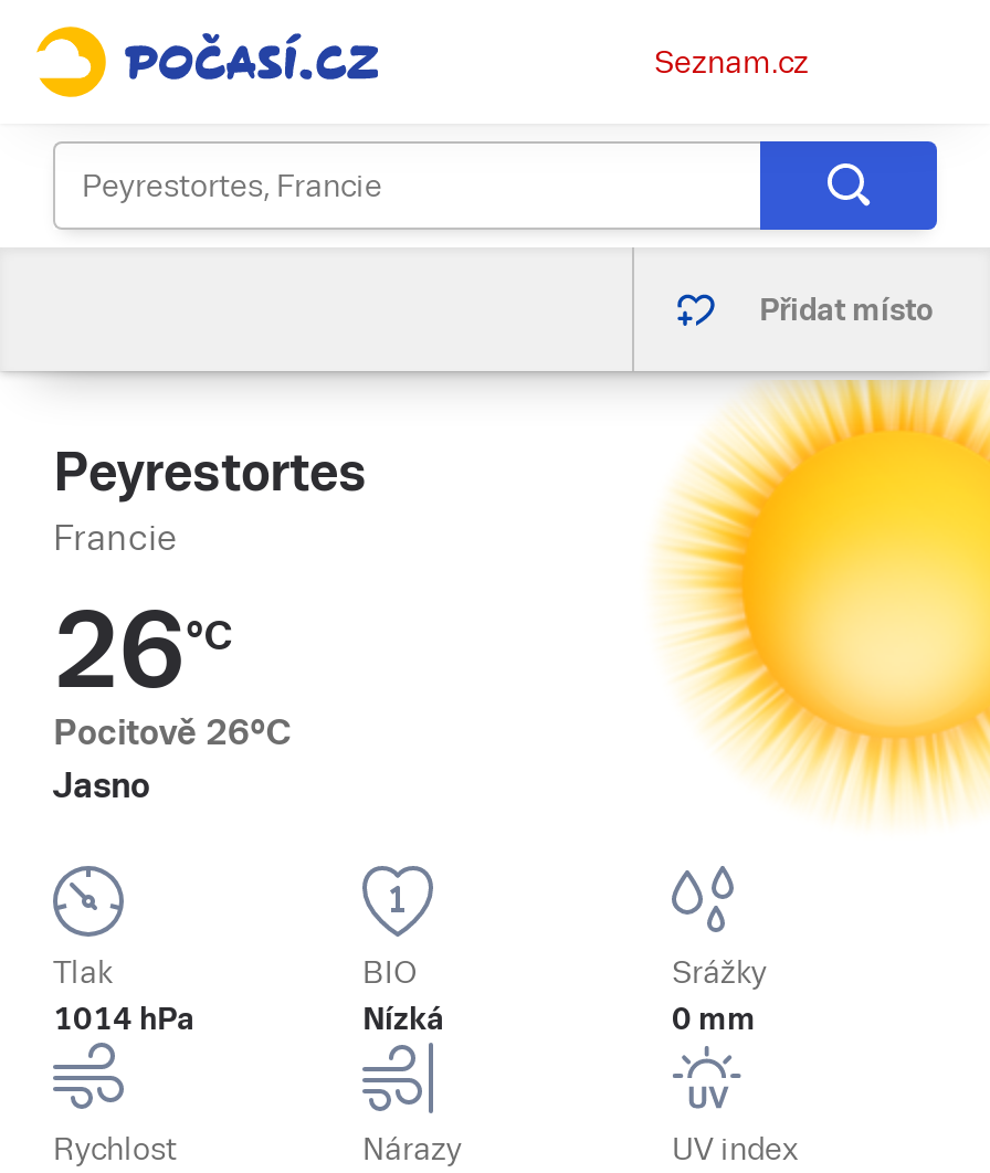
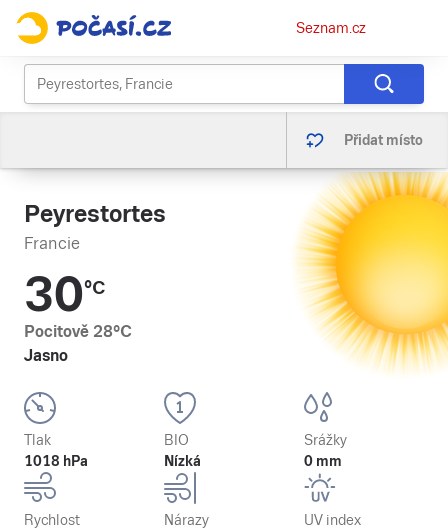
- 26°C
+ 30°C

- Pocitově 26°C
+ Pocitově 28°C

- 1014 hPa
+ 1018 hPa
